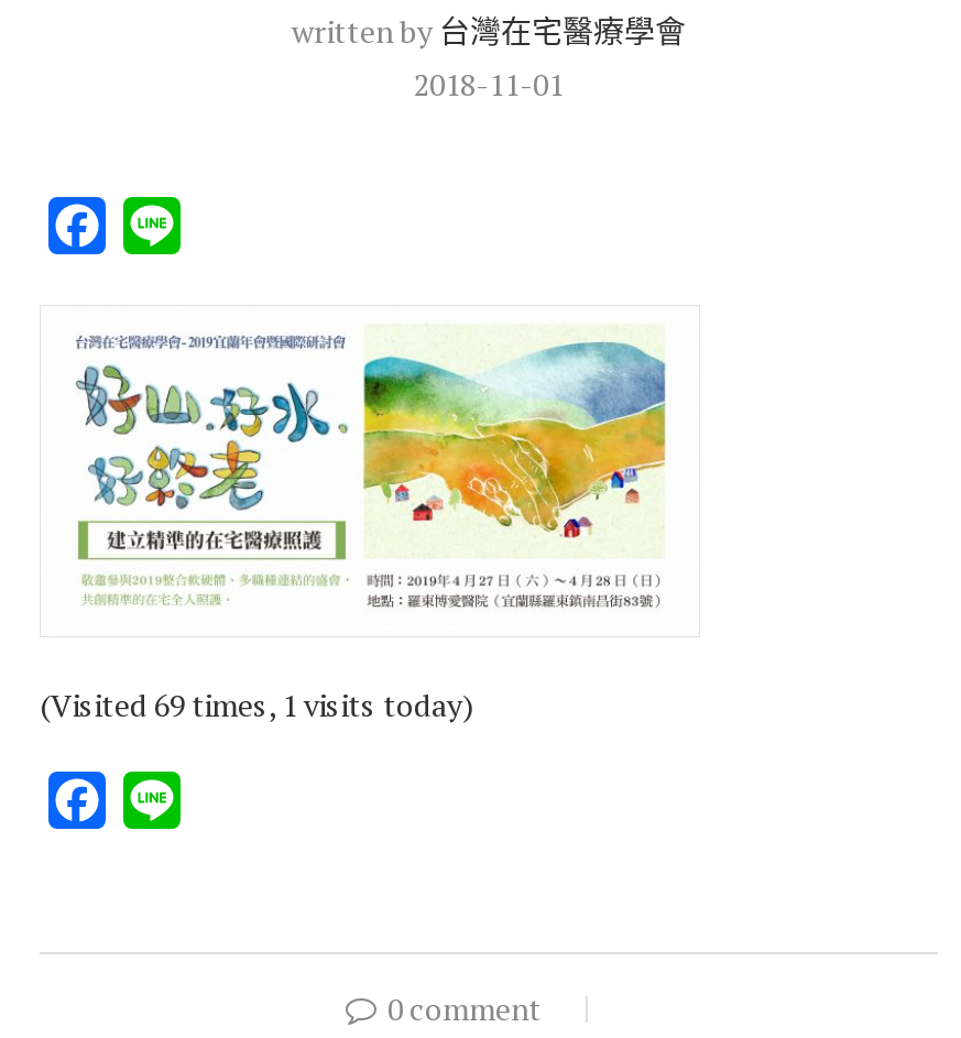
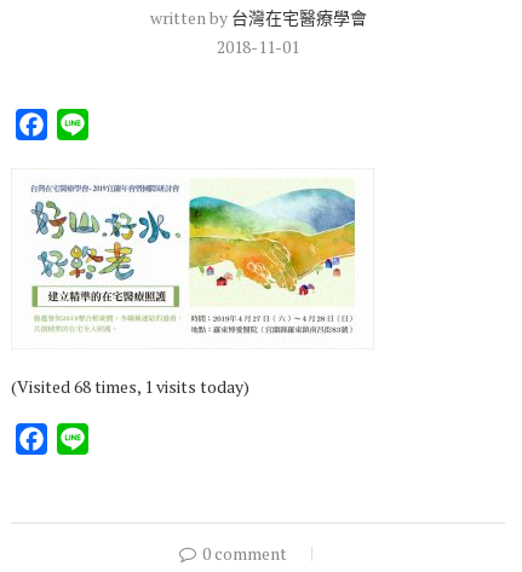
- (Visited 69 times, 1 visits today)
+ (Visited 68 times, 1 visits today)
